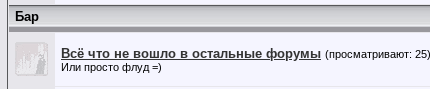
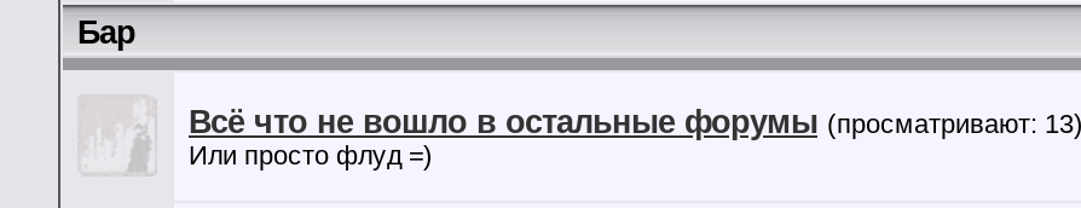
- Всё что не вошло в остальные форумы (просматривают: 25)
+ Всё что не вошло в остальные форумы (просматривают: 13)
